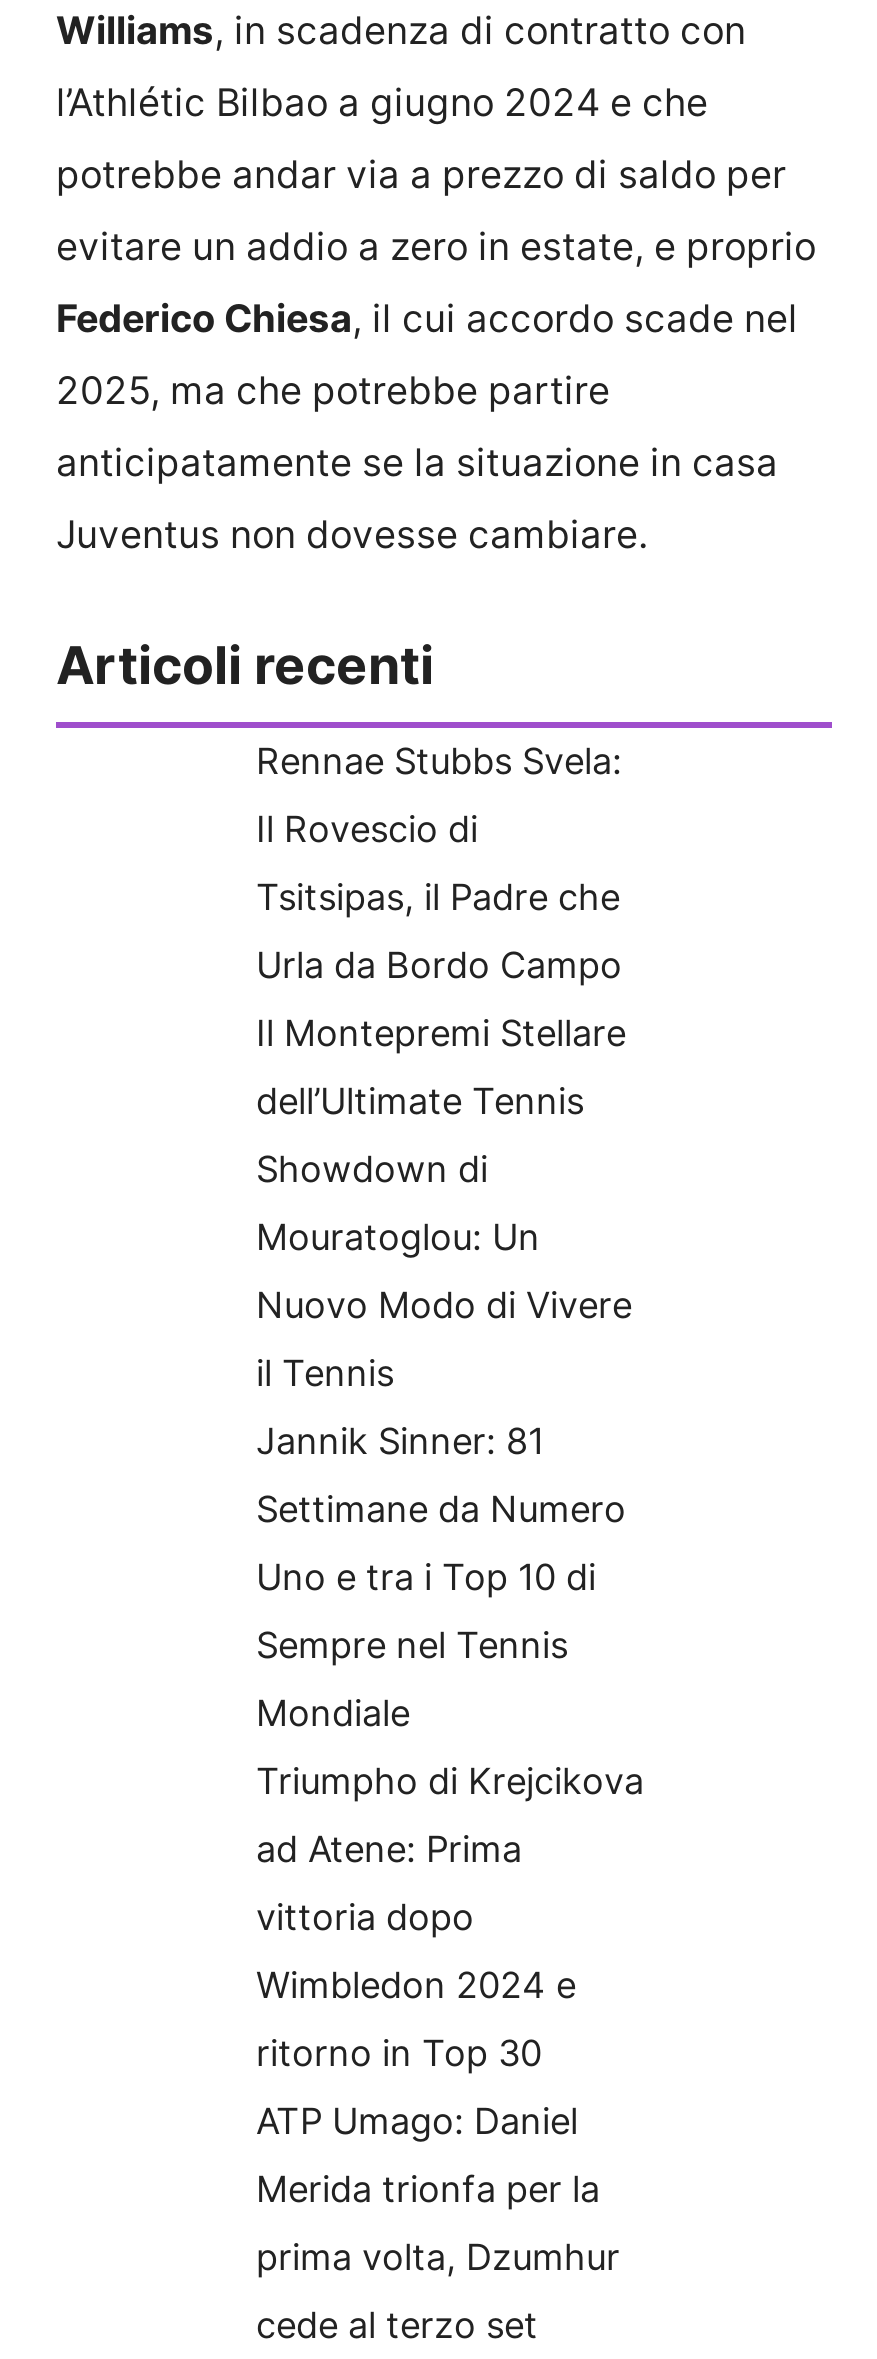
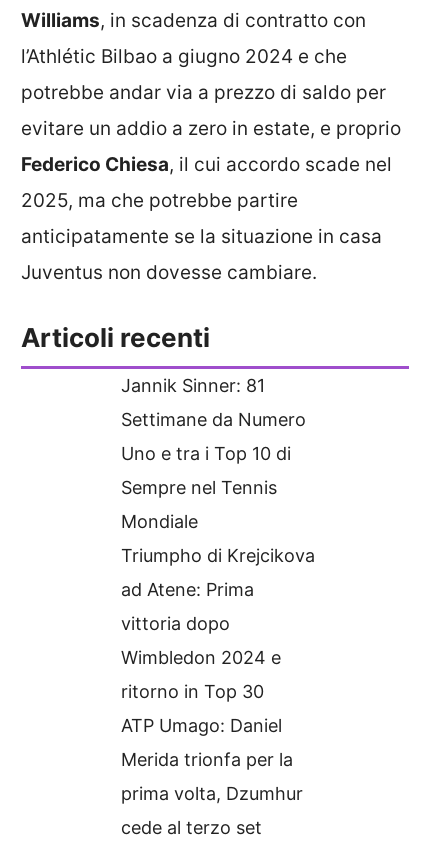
- Rennae Stubbs Svela:
- Il Rovescio di
- Tsitsipas, il Padre che
- Urla da Bordo Campo
- Il Montepremi Stellare
- dell’Ultimate Tennis
- Showdown di
- Mouratoglou: Un
- Nuovo Modo di Vivere
- il Tennis
